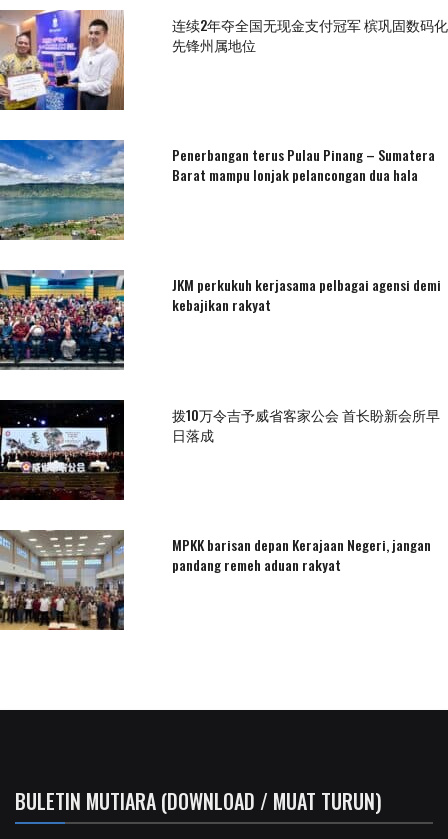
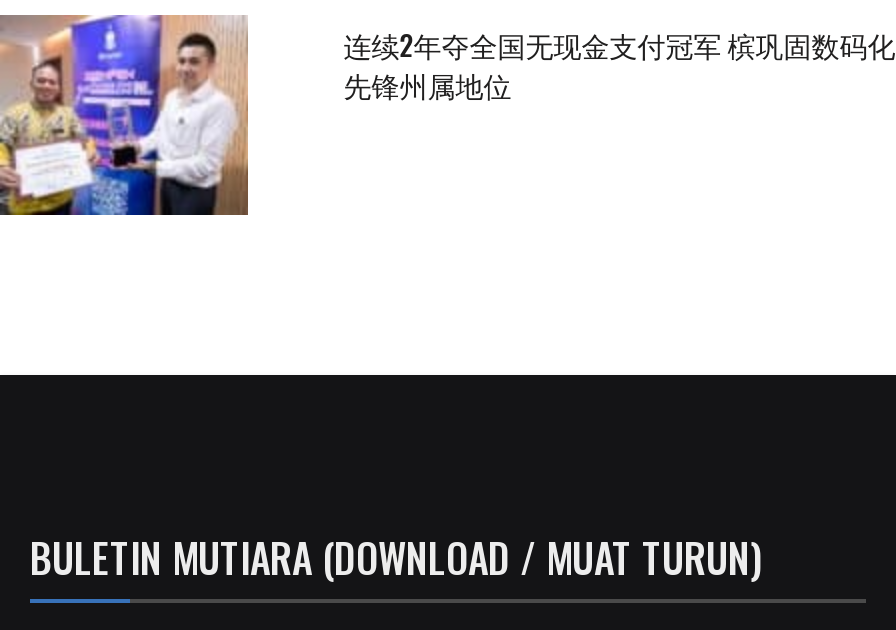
- [image]

- Penerbangan terus Pulau Pinang – Sumatera
- Barat mampu lonjak pelancongan dua hala

- [image]

- JKM perkukuh kerjasama pelbagai agensi demi
- kebajikan rakyat

- [image]

- 拨10万令吉予威省客家公会 首长盼新会所早
- 日落成

- [image]

- MPKK barisan depan Kerajaan Negeri, jangan
- pandang remeh aduan rakyat
